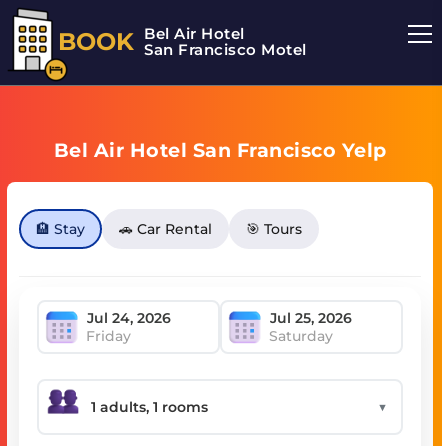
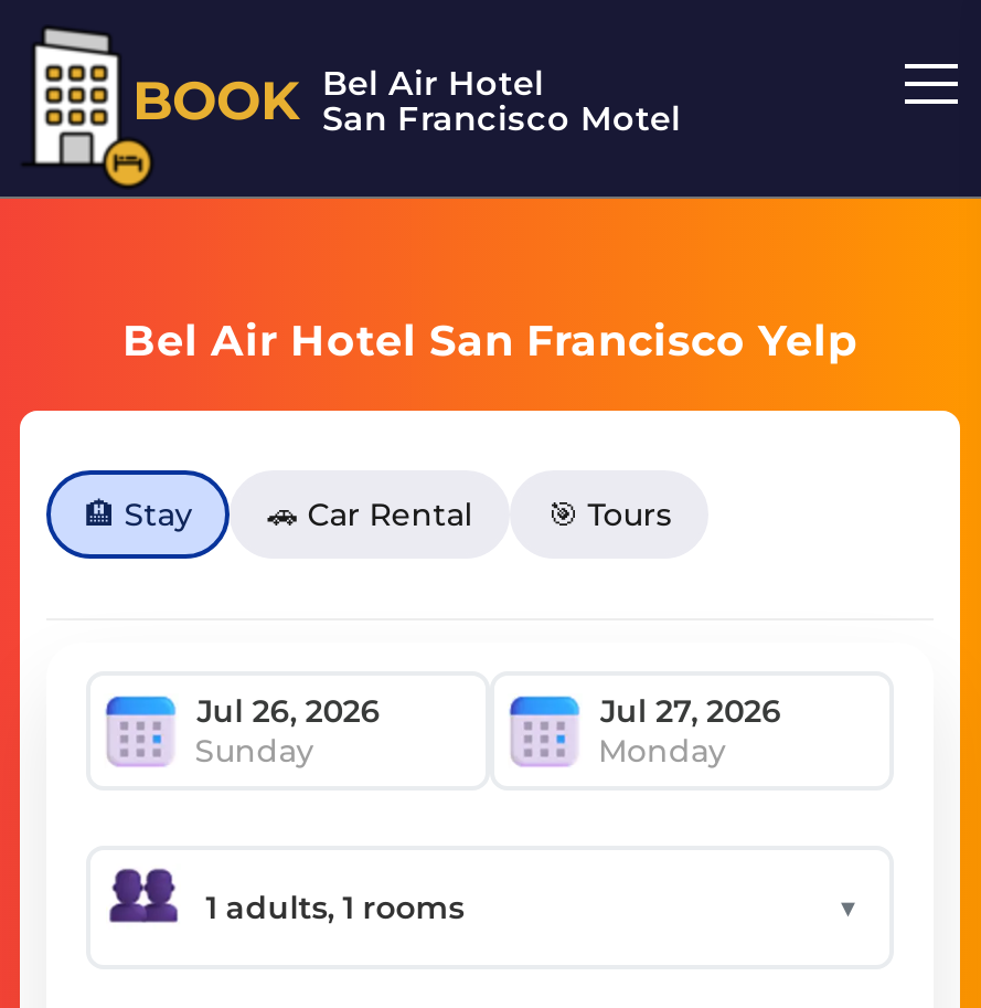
- Friday
- Saturday
+ Sunday
+ Monday
